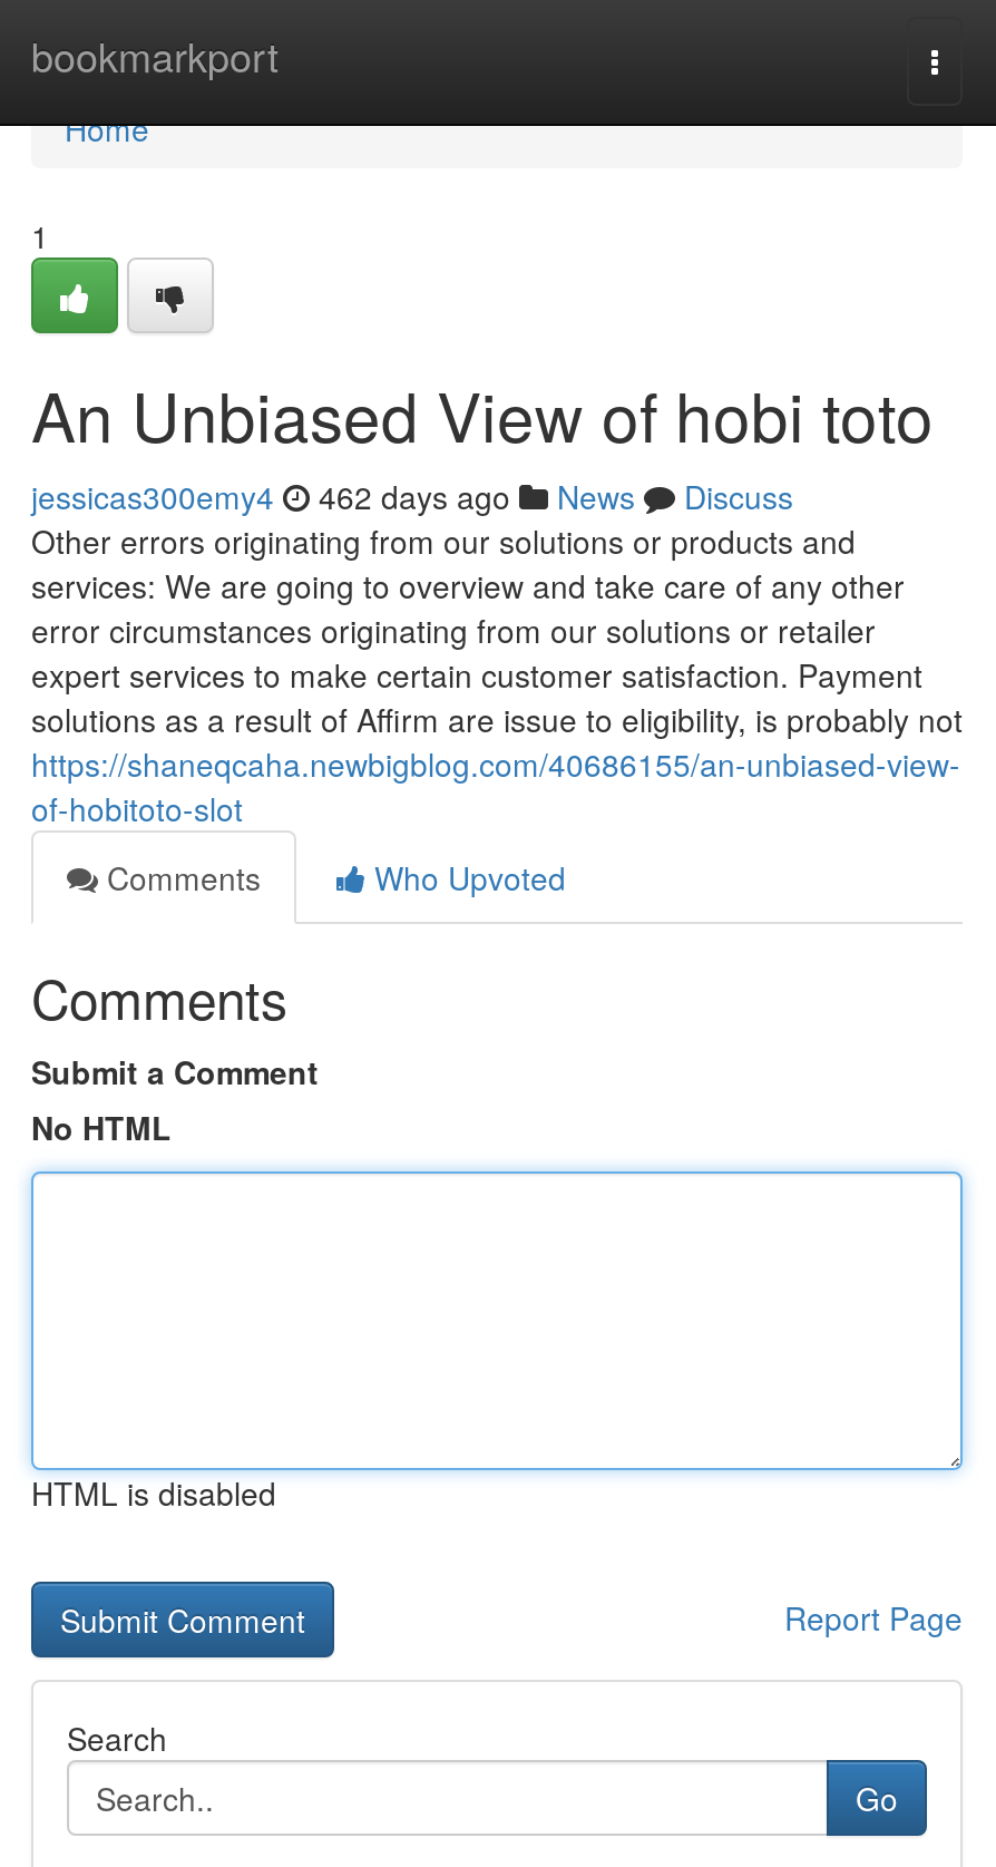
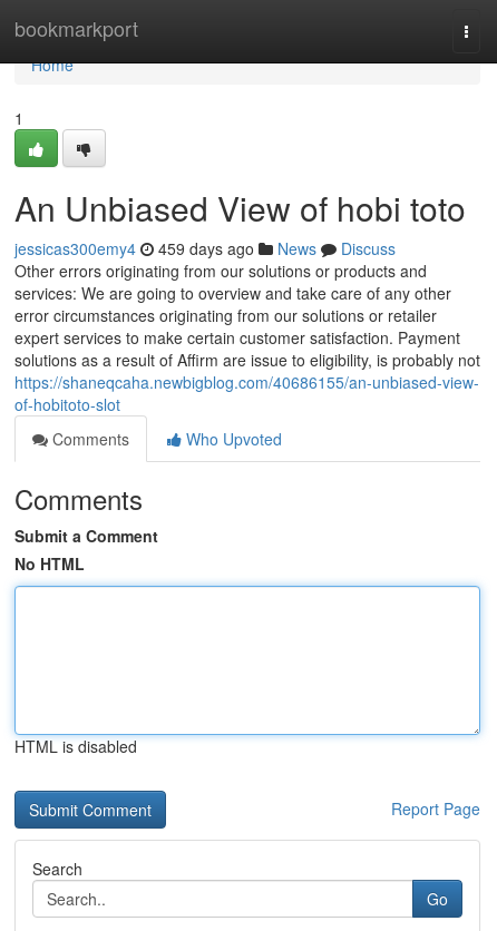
- jessicas300emy4 462 days ago News Discuss
+ jessicas300emy4 459 days ago News Discuss
